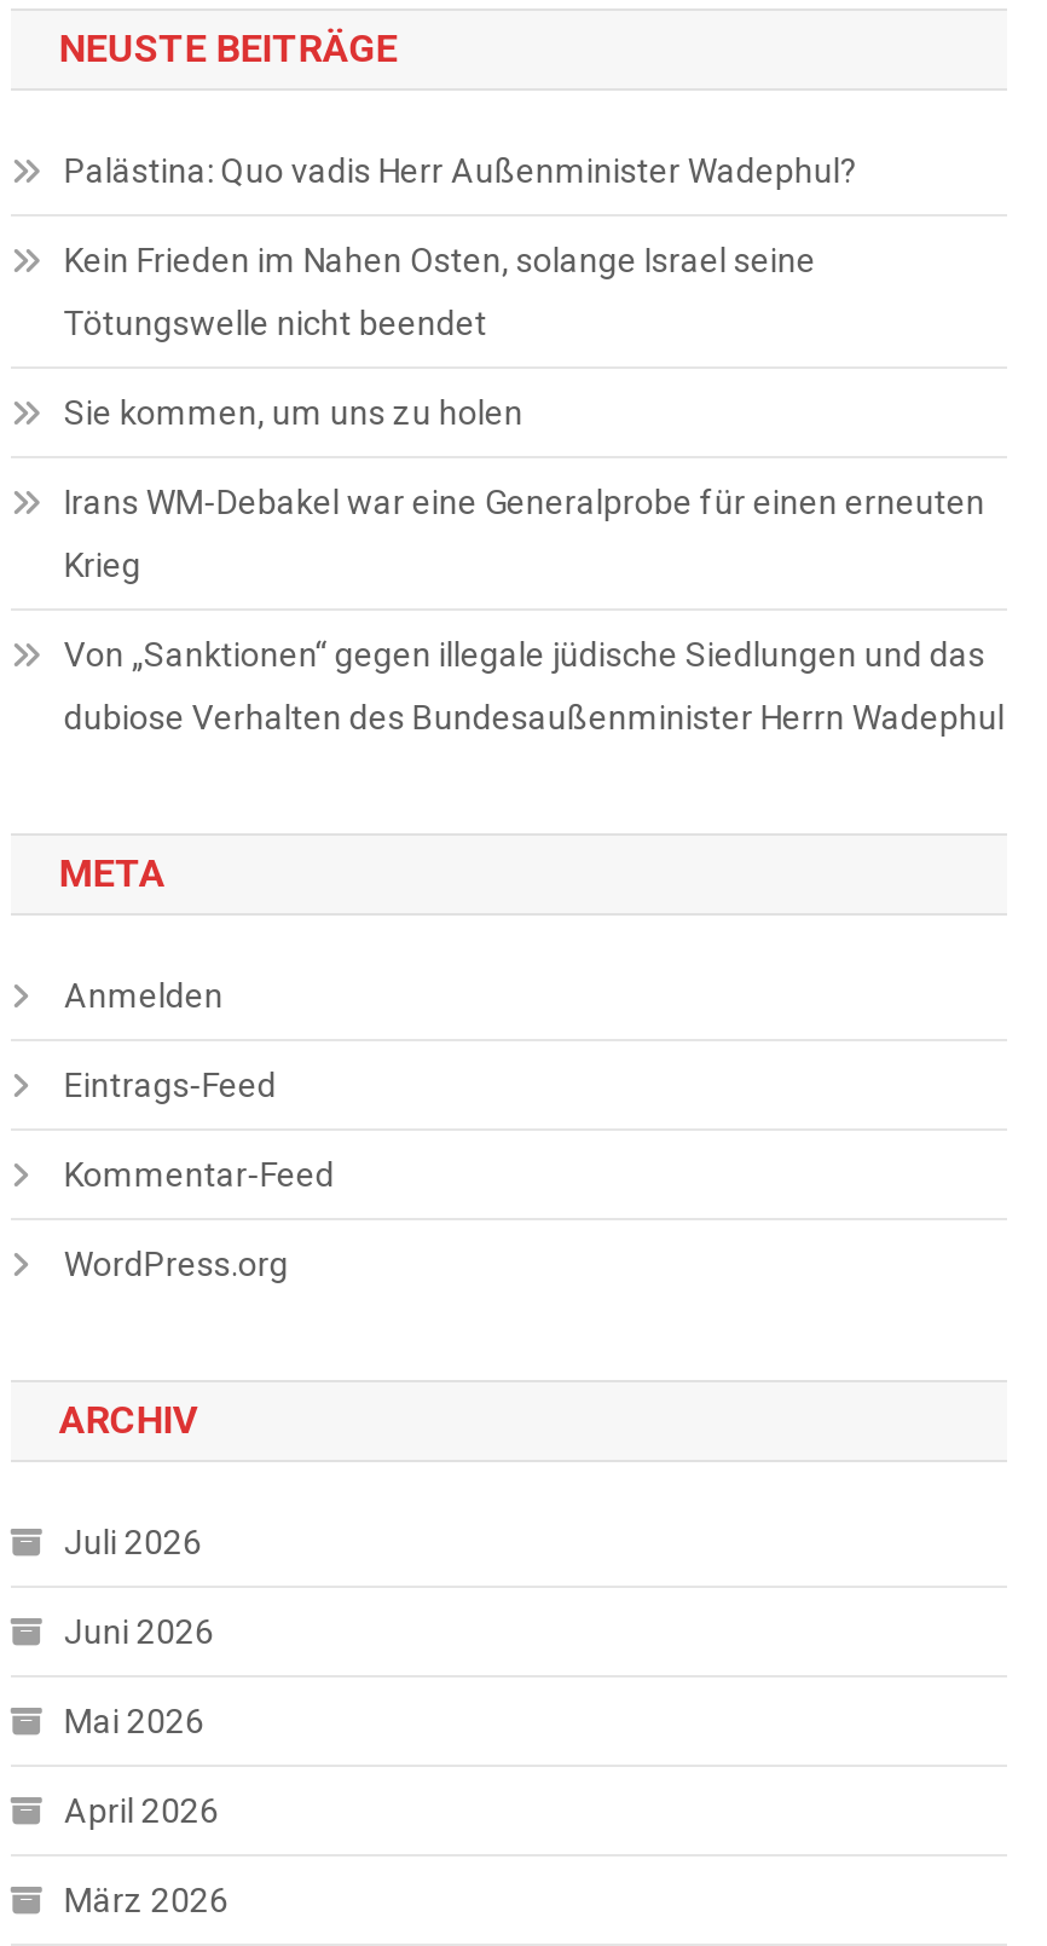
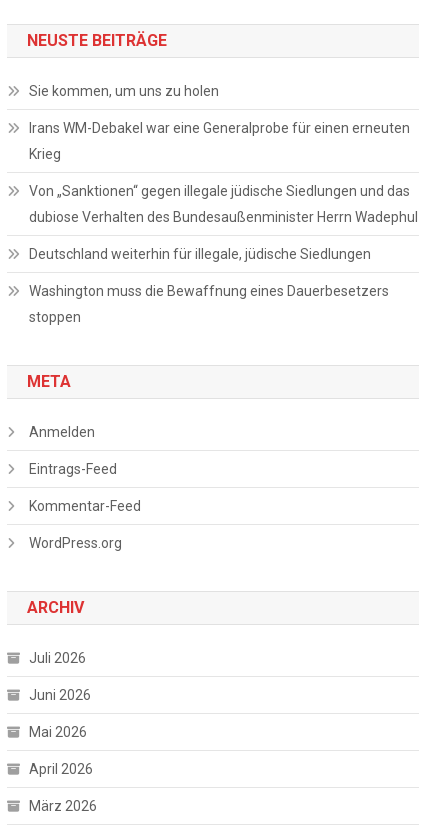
- Palästina: Quo vadis Herr Außenminister Wadephul?
- Kein Frieden im Nahen Osten, solange Israel seine
- Tötungswelle nicht beendet

moved up: Sie kommen, um uns zu holen | Irans WM-Debakel war eine Generalprobe für einen erneuten | Krieg | Von „Sanktionen“ gegen illegale jüdische Siedlungen und das | dubiose Verhalten des Bundesaußenminister Herrn Wadephul

+ Deutschland weiterhin für illegale, jüdische Siedlungen
+ Washington muss die Bewaffnung eines Dauerbesetzers
+ stoppen
